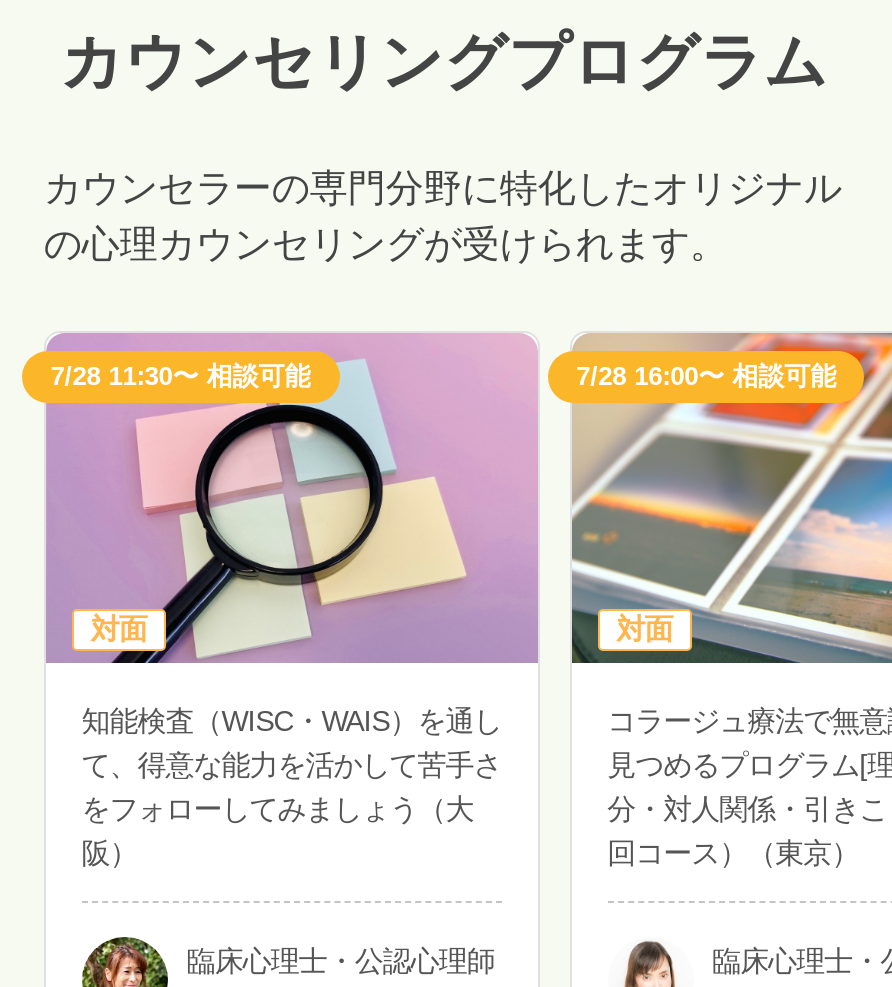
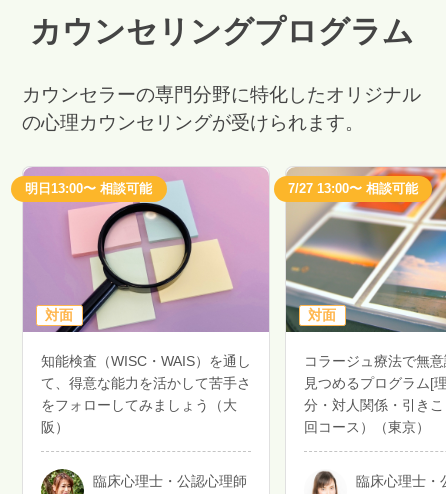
- 7/28 11:30〜 相談可能
+ 明日13:00〜 相談可能

- 7/28 16:00〜 相談可能
+ 7/27 13:00〜 相談可能
